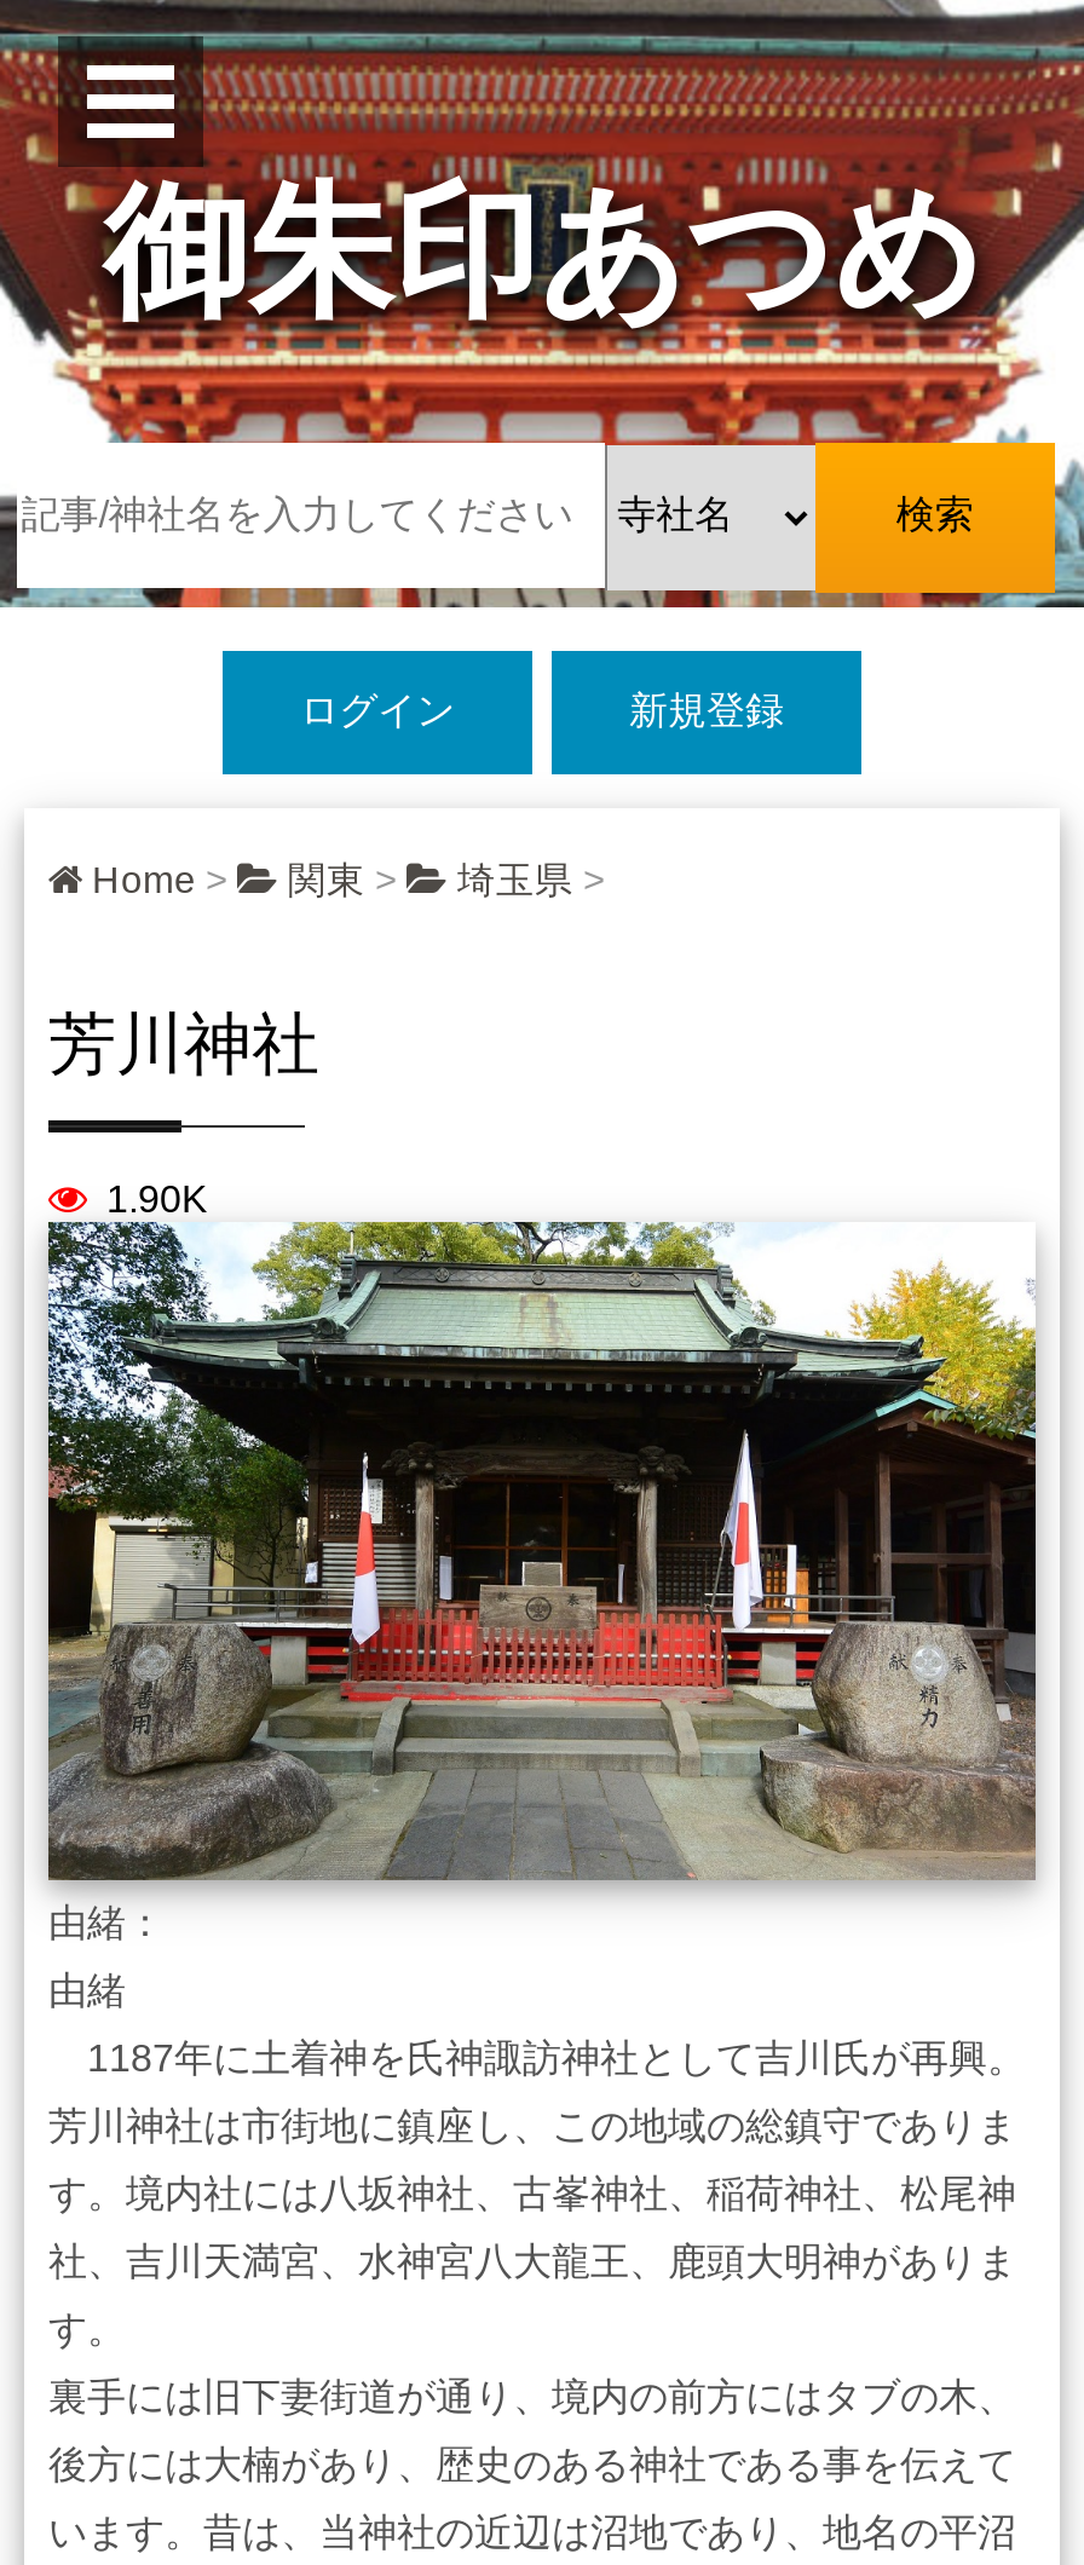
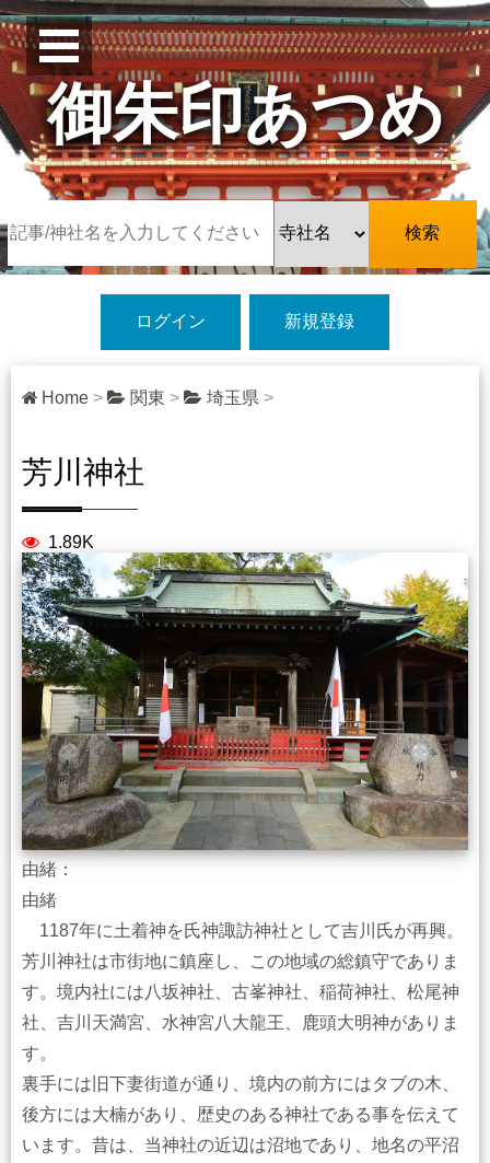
- 1.90K
+ 1.89K
